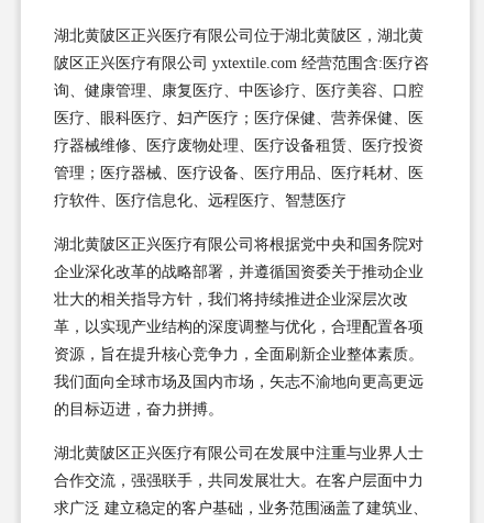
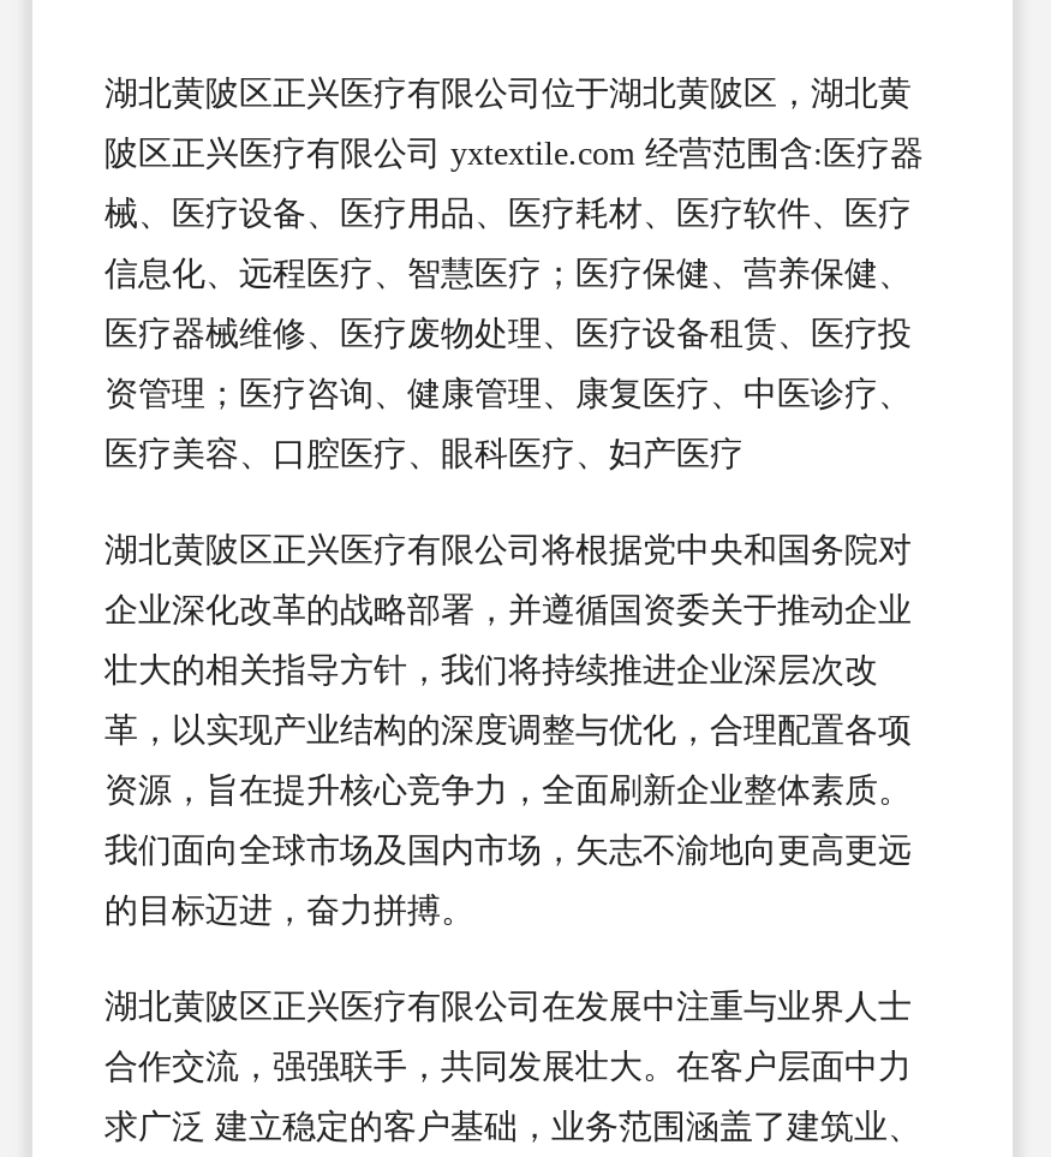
- 陂区正兴医疗有限公司 yxtextile.com 经营范围含:医疗咨
+ 陂区正兴医疗有限公司 yxtextile.com 经营范围含:医疗器

- 询、健康管理、康复医疗、中医诊疗、医疗美容、口腔
+ 械、医疗设备、医疗用品、医疗耗材、医疗软件、医疗

- 医疗、眼科医疗、妇产医疗；医疗保健、营养保健、医
+ 信息化、远程医疗、智慧医疗；医疗保健、营养保健、

- 疗器械维修、医疗废物处理、医疗设备租赁、医疗投资
+ 医疗器械维修、医疗废物处理、医疗设备租赁、医疗投

- 管理；医疗器械、医疗设备、医疗用品、医疗耗材、医
+ 资管理；医疗咨询、健康管理、康复医疗、中医诊疗、

- 疗软件、医疗信息化、远程医疗、智慧医疗
+ 医疗美容、口腔医疗、眼科医疗、妇产医疗
